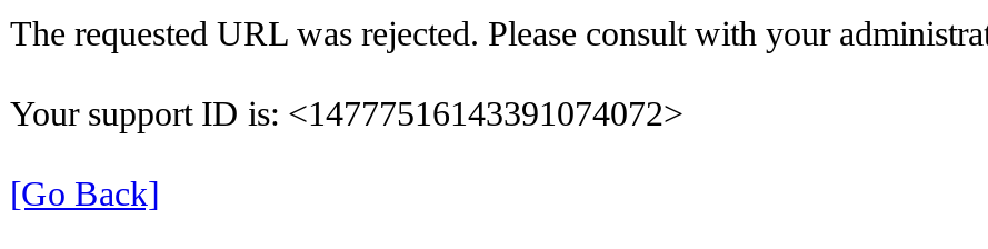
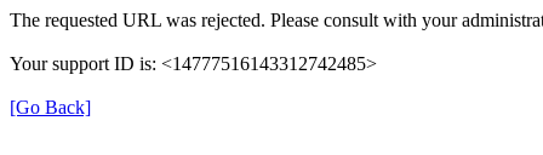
- Your support ID is: <14777516143391074072>
+ Your support ID is: <14777516143312742485>
